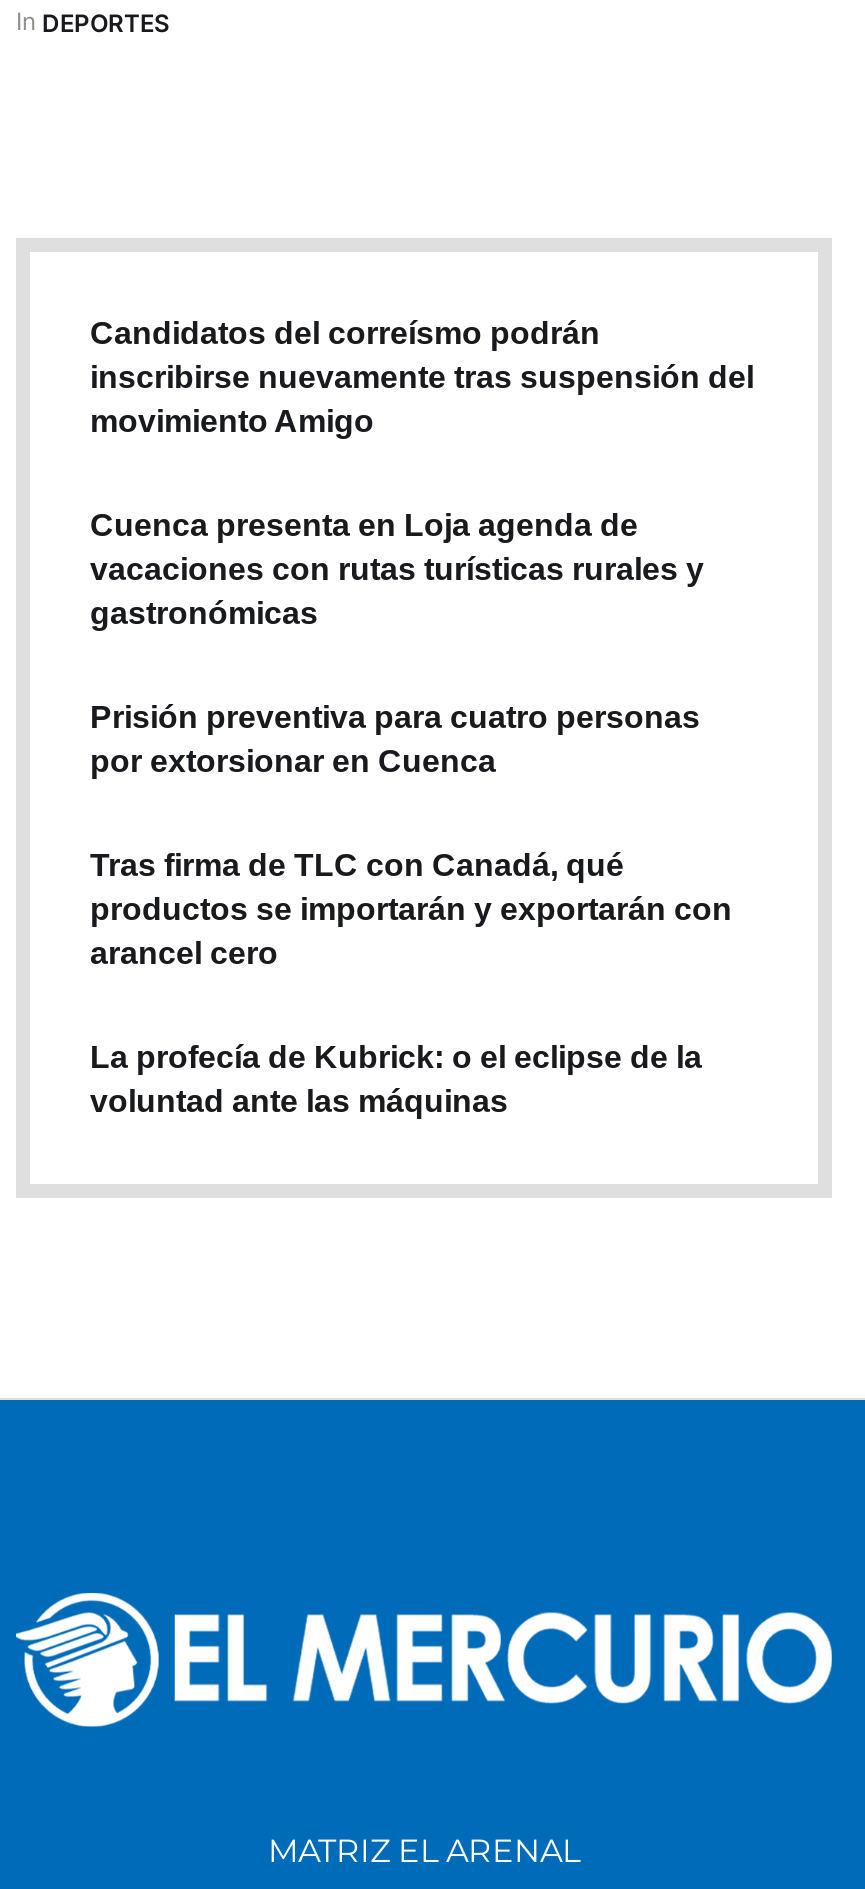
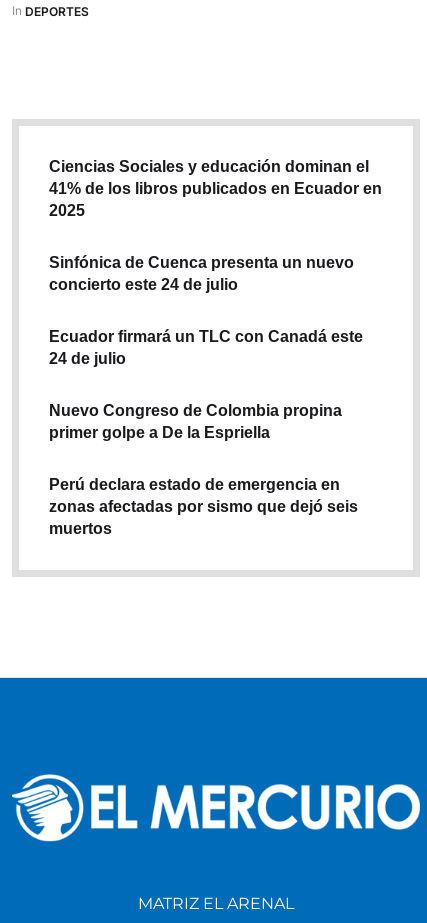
- Candidatos del correísmo podrán
- inscribirse nuevamente tras suspensión del
- movimiento Amigo
+ Ciencias Sociales y educación dominan el
+ 41% de los libros publicados en Ecuador en
+ 2025

- Cuenca presenta en Loja agenda de
- vacaciones con rutas turísticas rurales y
- gastronómicas
+ Sinfónica de Cuenca presenta un nuevo
+ concierto este 24 de julio

- Prisión preventiva para cuatro personas
- por extorsionar en Cuenca
+ Ecuador firmará un TLC con Canadá este
+ 24 de julio

- Tras firma de TLC con Canadá, qué
- productos se importarán y exportarán con
- arancel cero
+ Nuevo Congreso de Colombia propina
+ primer golpe a De la Espriella

- La profecía de Kubrick: o el eclipse de la
- voluntad ante las máquinas
+ Perú declara estado de emergencia en
+ zonas afectadas por sismo que dejó seis
+ muertos
